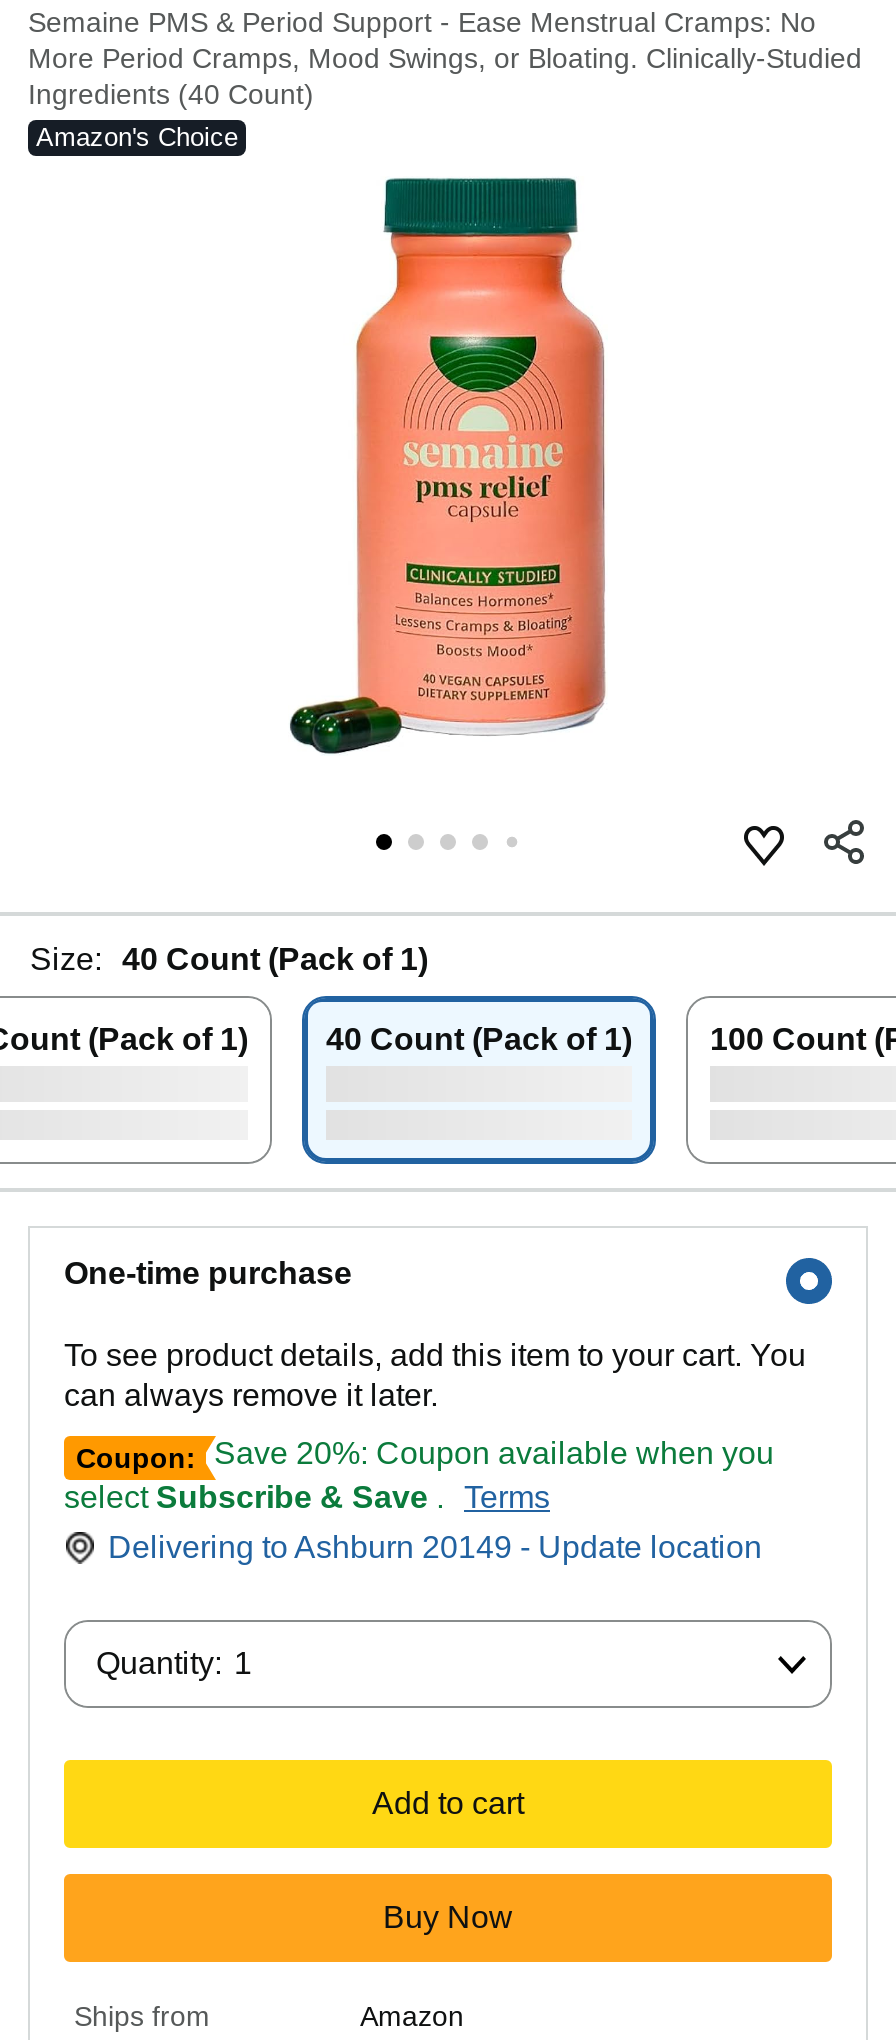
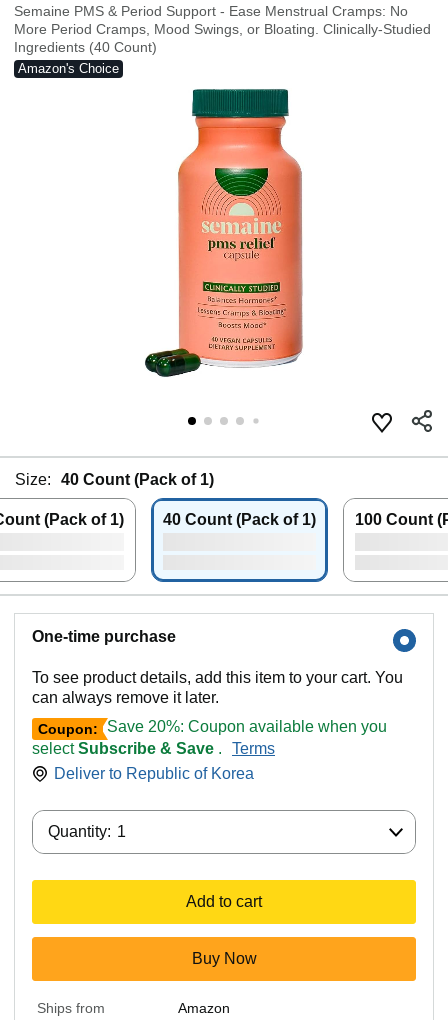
- Delivering to Ashburn 20149 - Update location
+ Deliver to Republic of Korea
